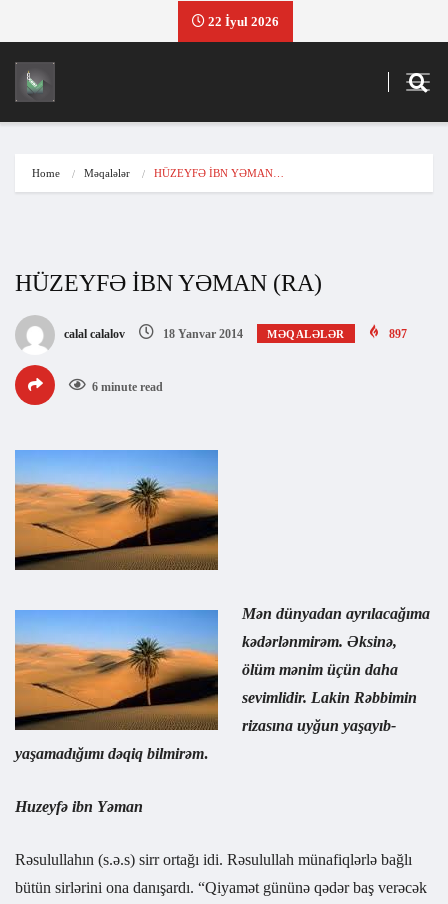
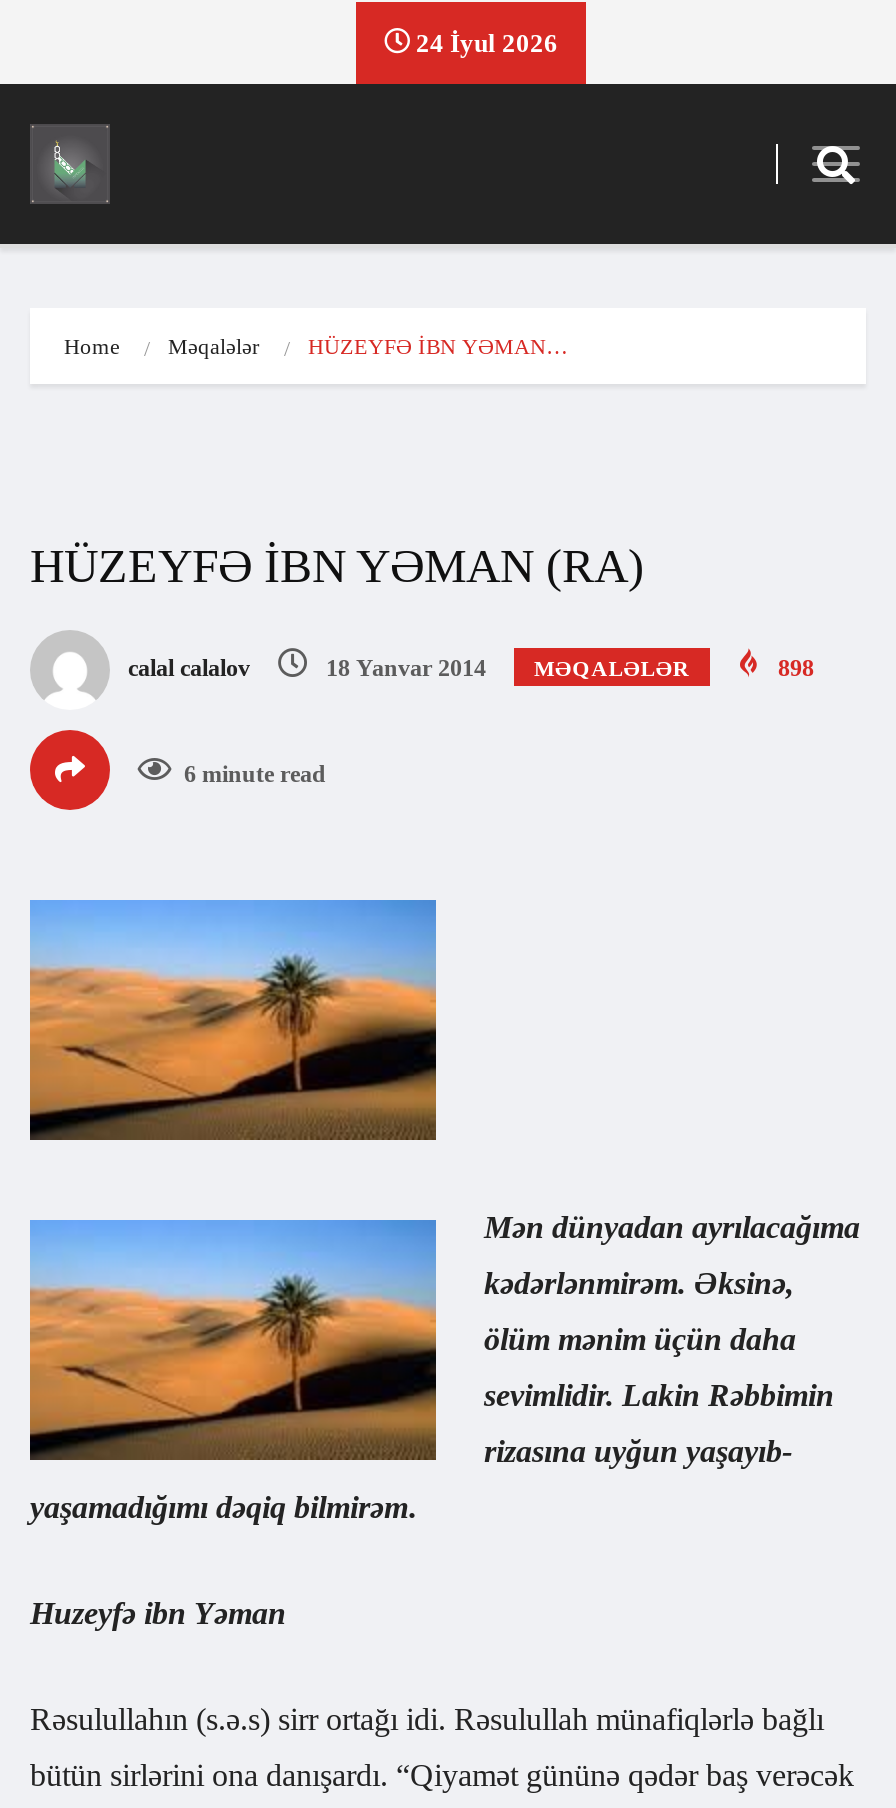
- 22 İyul 2026
+ 24 İyul 2026

- 897
+ 898
